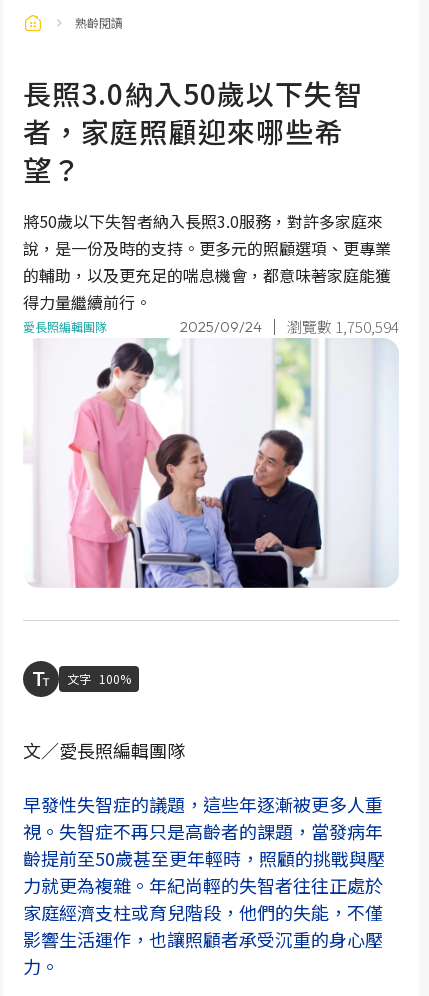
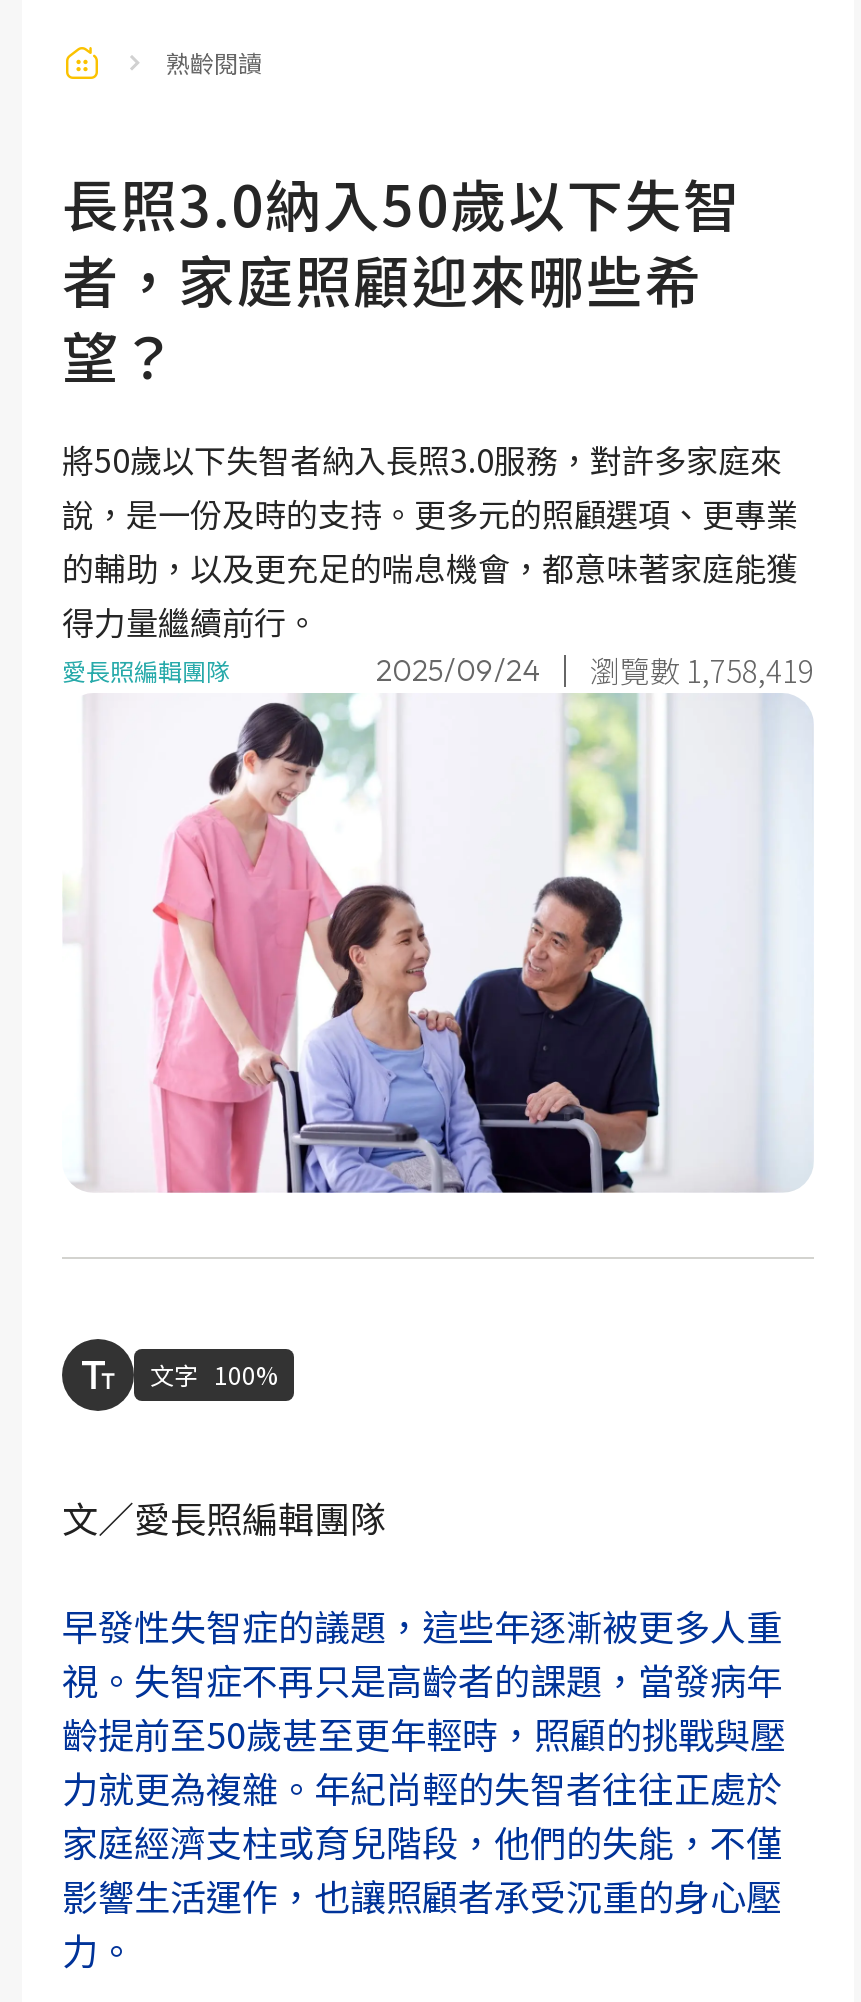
- 2025/09/24 瀏覽數 1,750,594
+ 2025/09/24 瀏覽數 1,758,419
